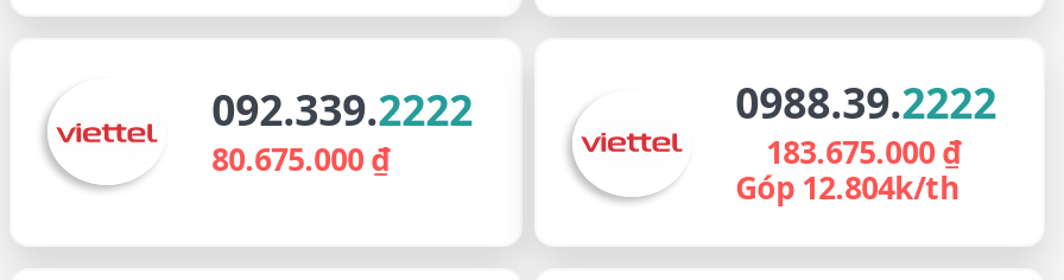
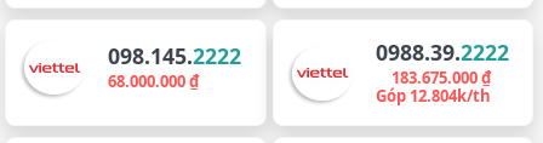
- 092.339.2222
+ 098.145.2222

- 80.675.000 ₫
+ 68.000.000 ₫
